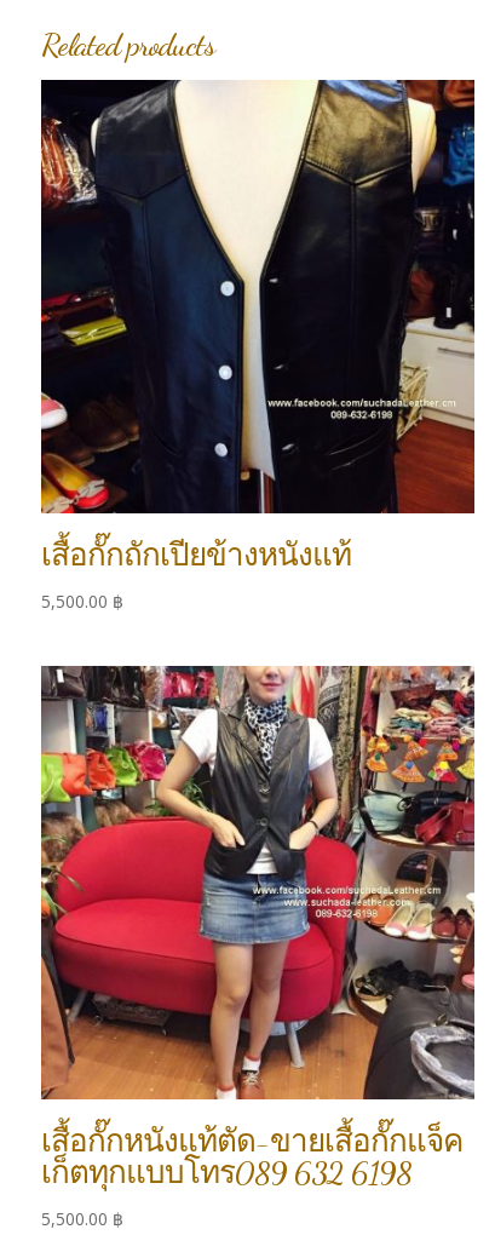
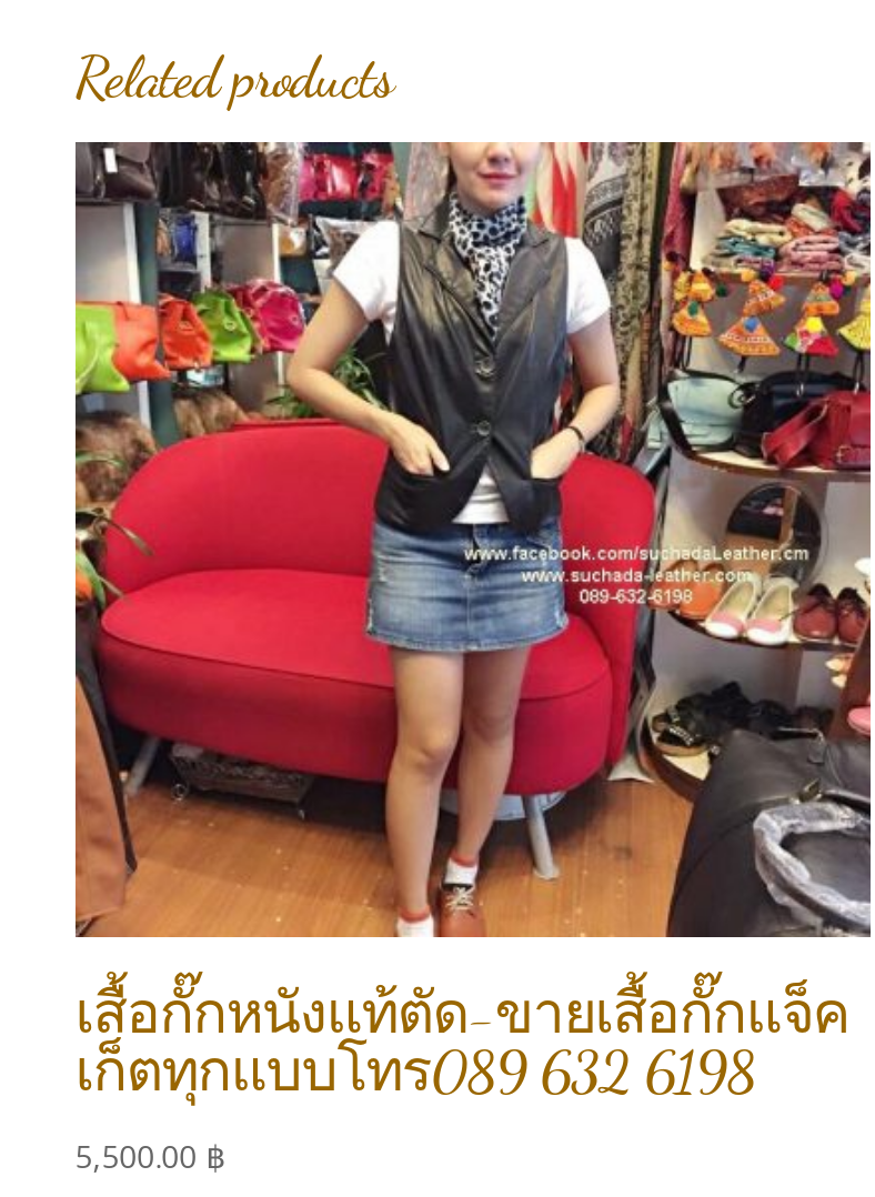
- [image]
- เสื้อกั๊กถักเปียข้างหนังแท้
- 5,500.00฿
